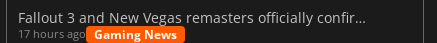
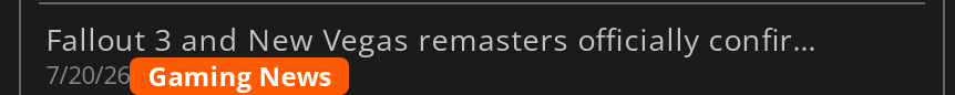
- 17 hours ago Gaming News
+ 7/20/26 Gaming News
